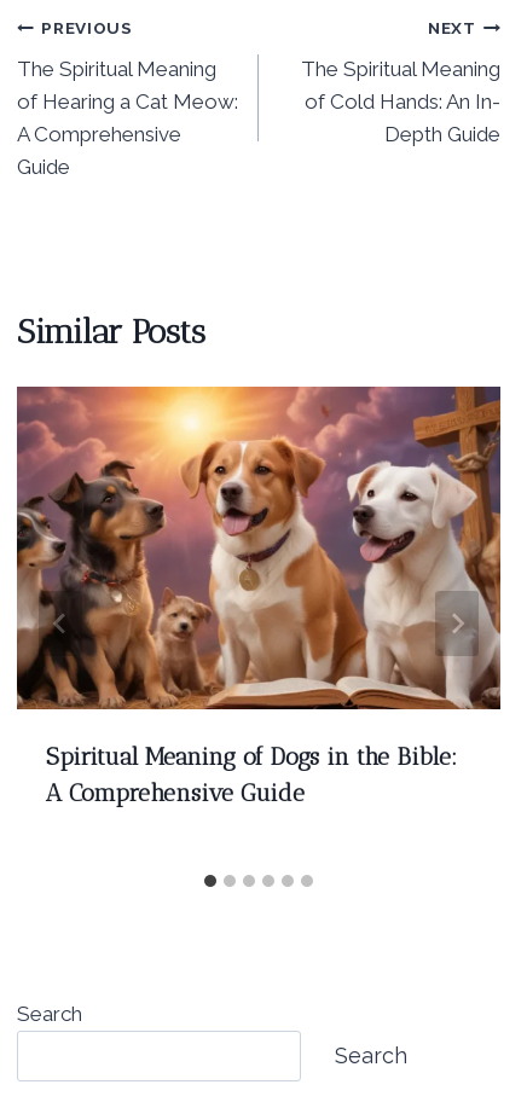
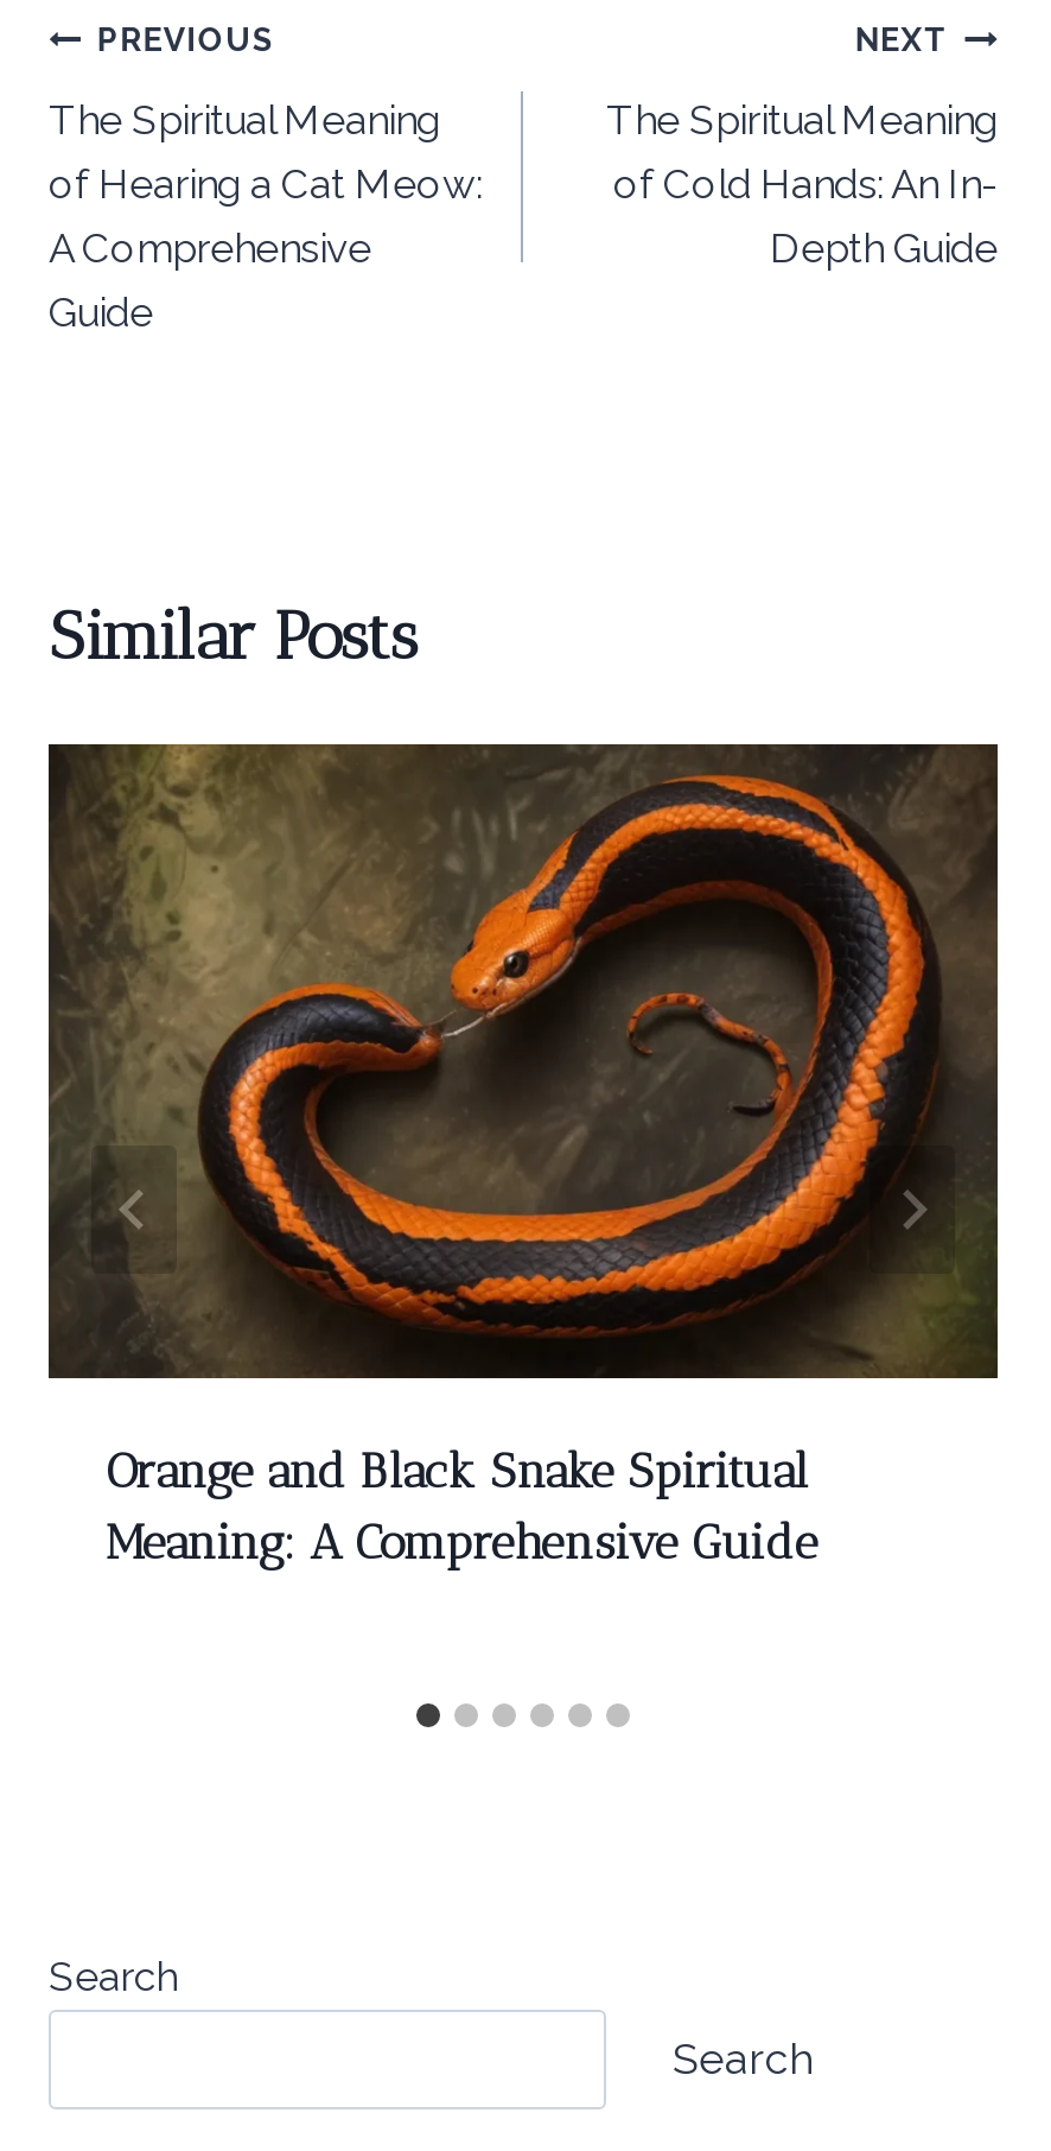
- [image]
- Spiritual Meaning of Dogs in the Bible:
- A Comprehensive Guide
+ [image]
+ Orange and Black Snake Spiritual
+ Meaning: A Comprehensive Guide
